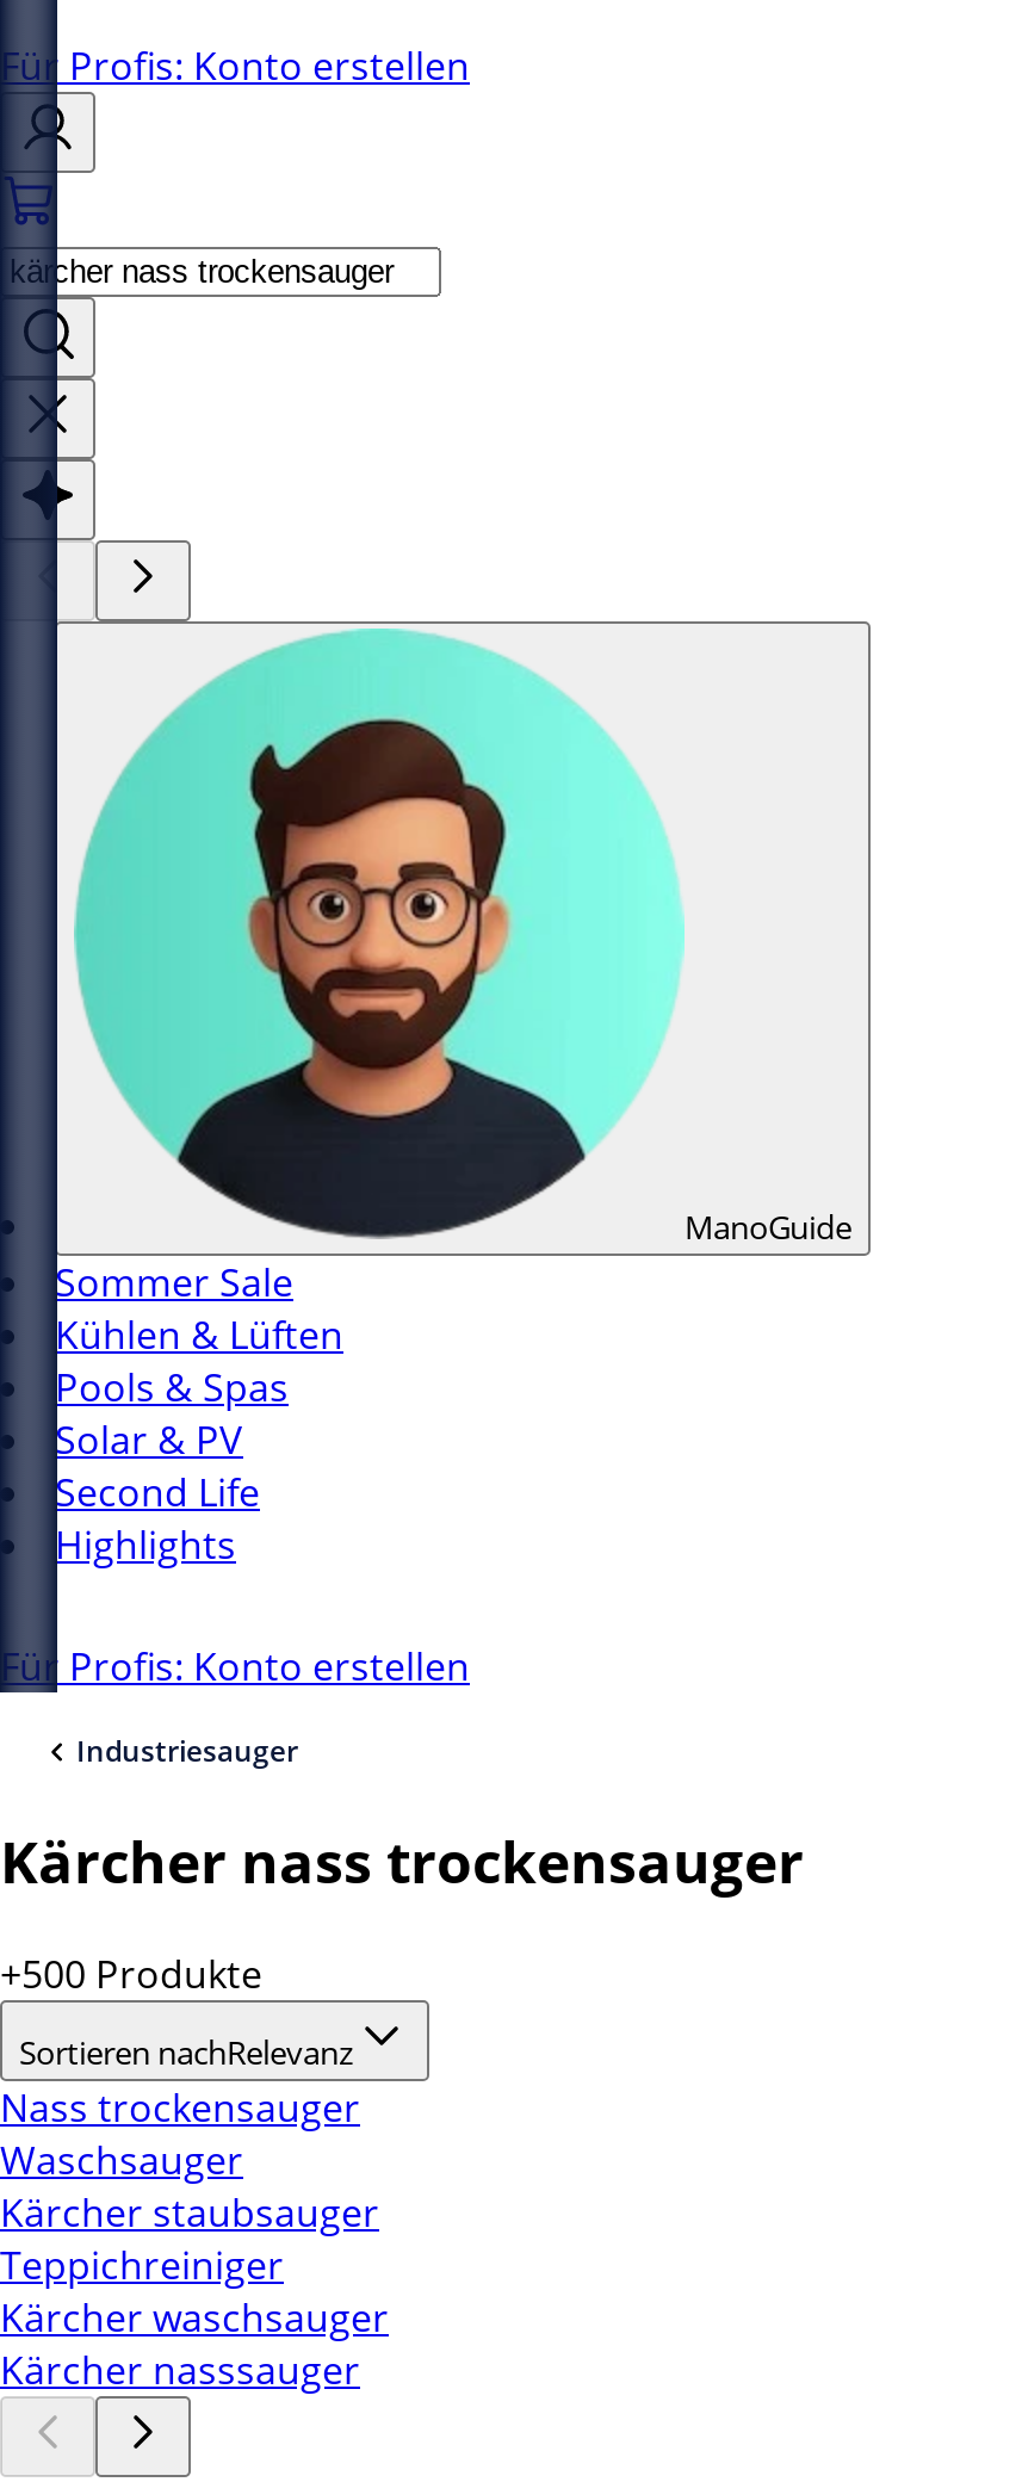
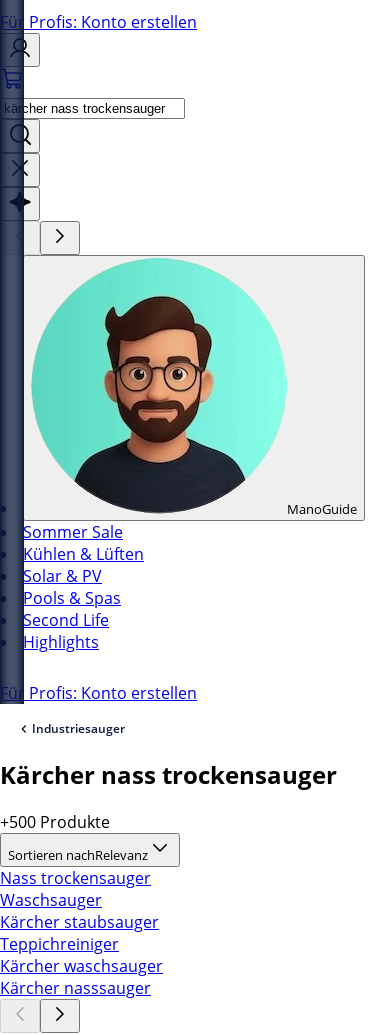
moved down: Pools & Spas

moved up: Solar & PV
